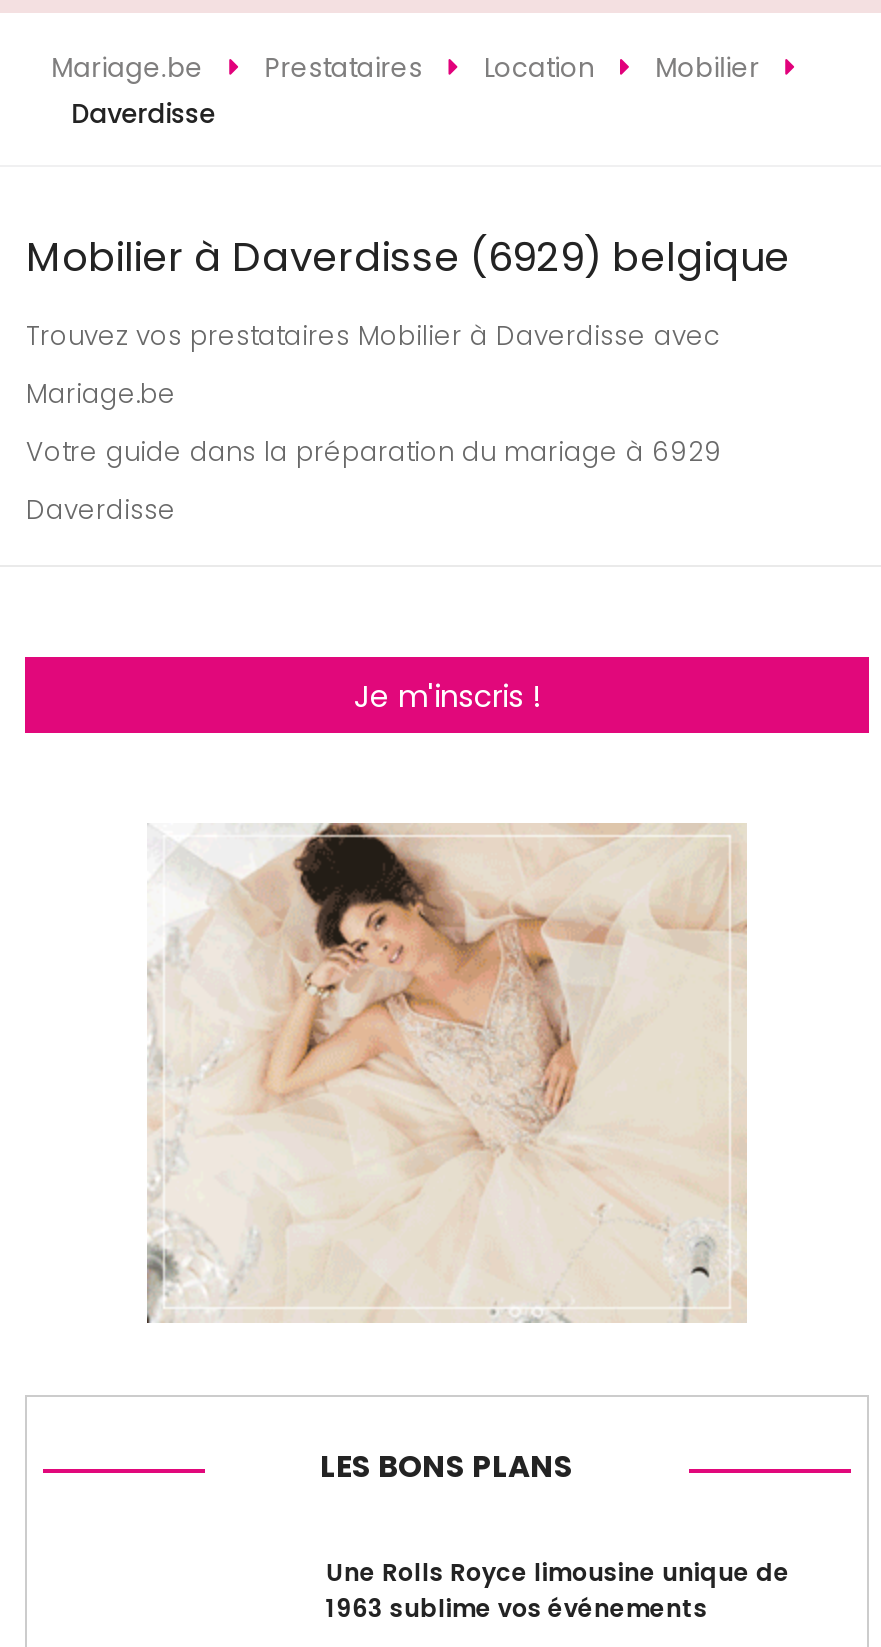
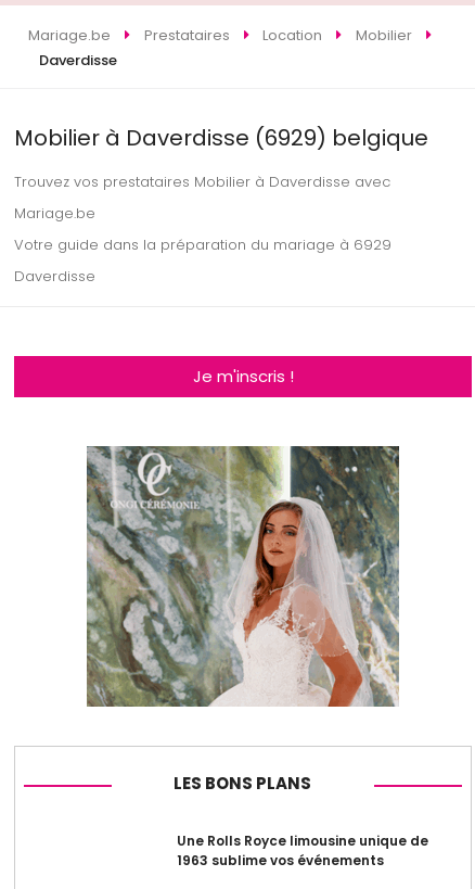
- [image]
+ [image]
